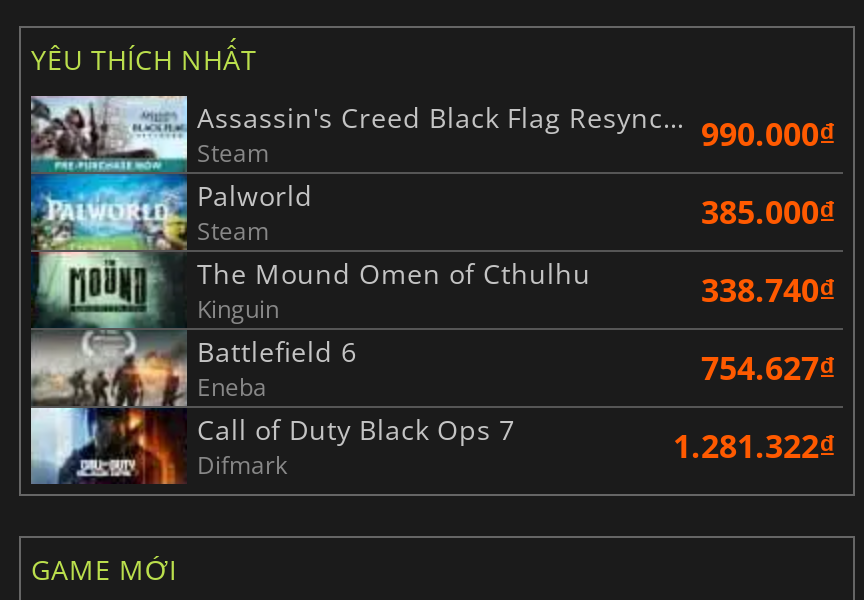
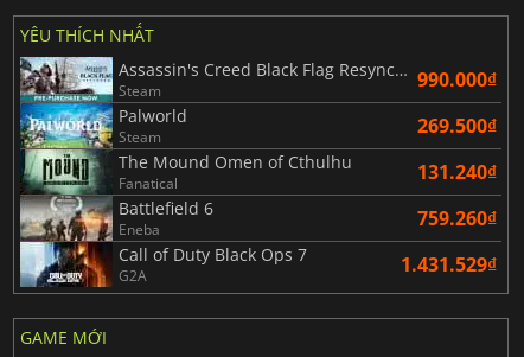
- 385.000₫
+ 269.500₫

- Kinguin
- 338.740₫
+ Fanatical
+ 131.240₫

- 754.627₫
+ 759.260₫

- Difmark
- 1.281.322₫
+ G2A
+ 1.431.529₫
